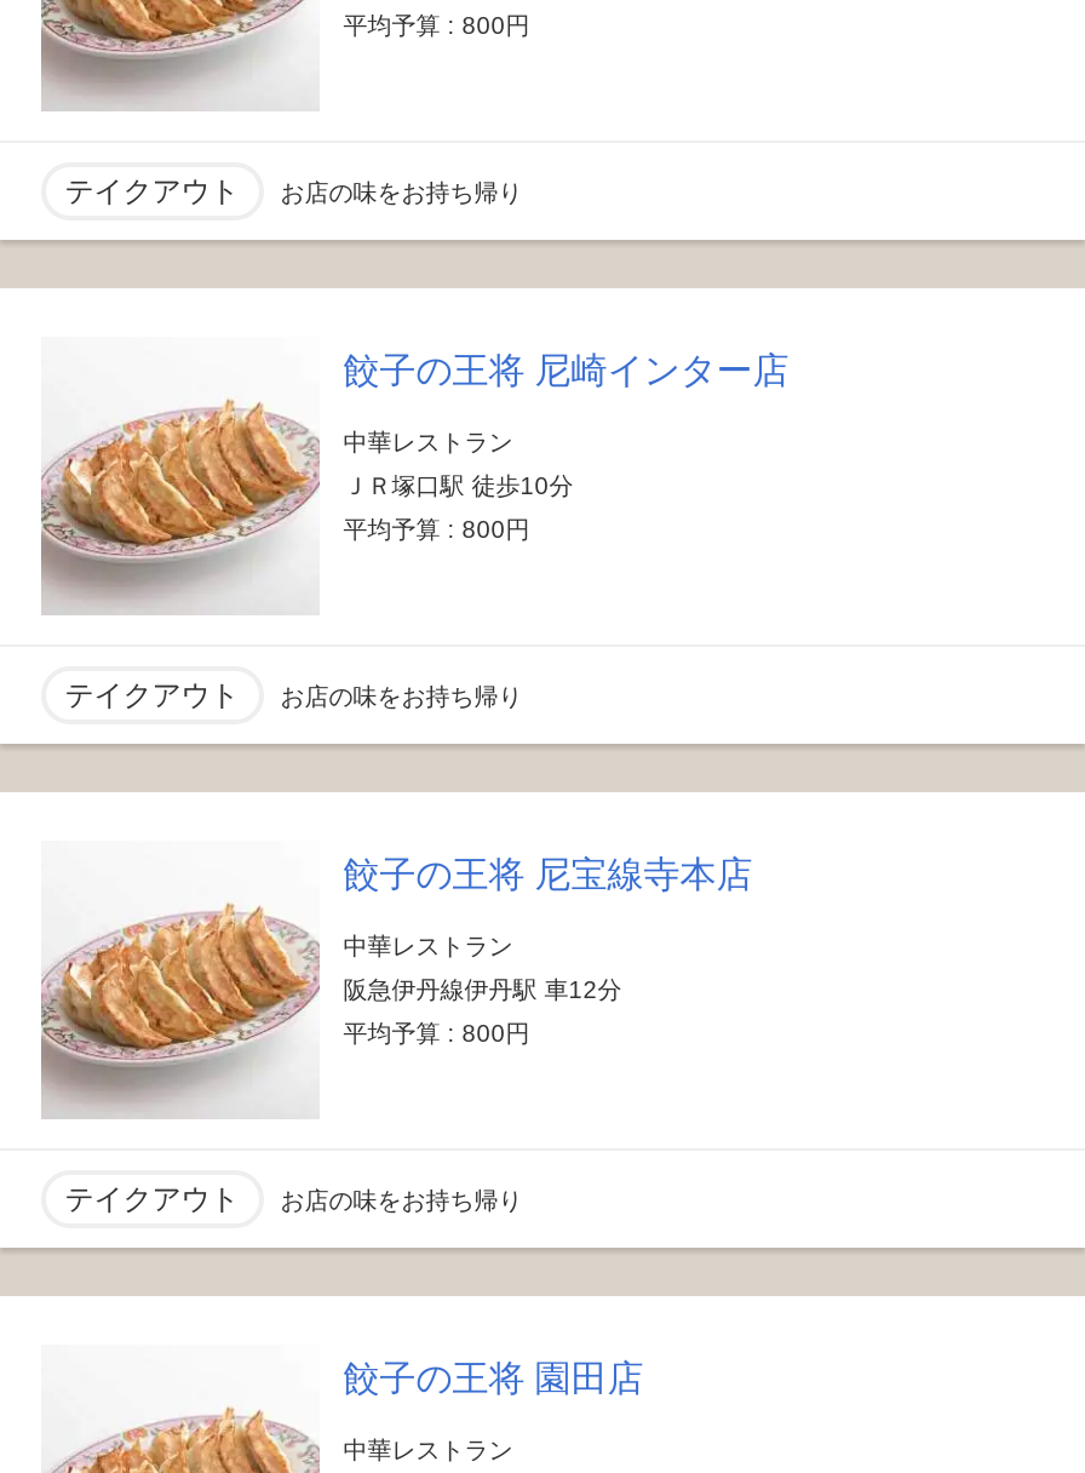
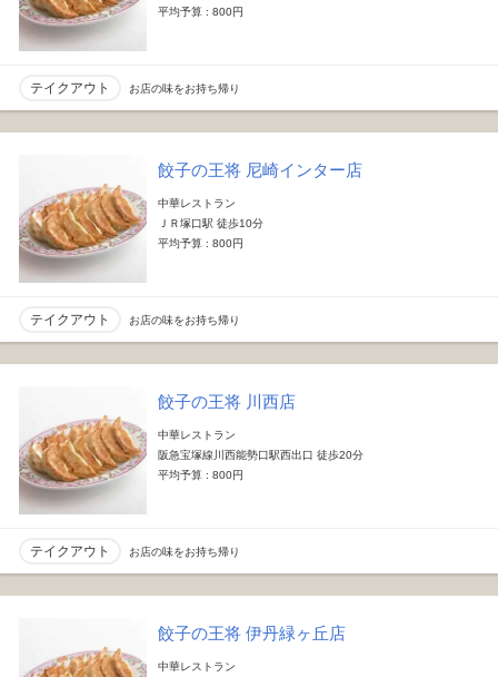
- 餃子の王将 尼宝線寺本店
+ 餃子の王将 川西店

- 阪急伊丹線伊丹駅 車12分
+ 阪急宝塚線川西能勢口駅西出口 徒歩20分

- 餃子の王将 園田店
+ 餃子の王将 伊丹緑ヶ丘店
